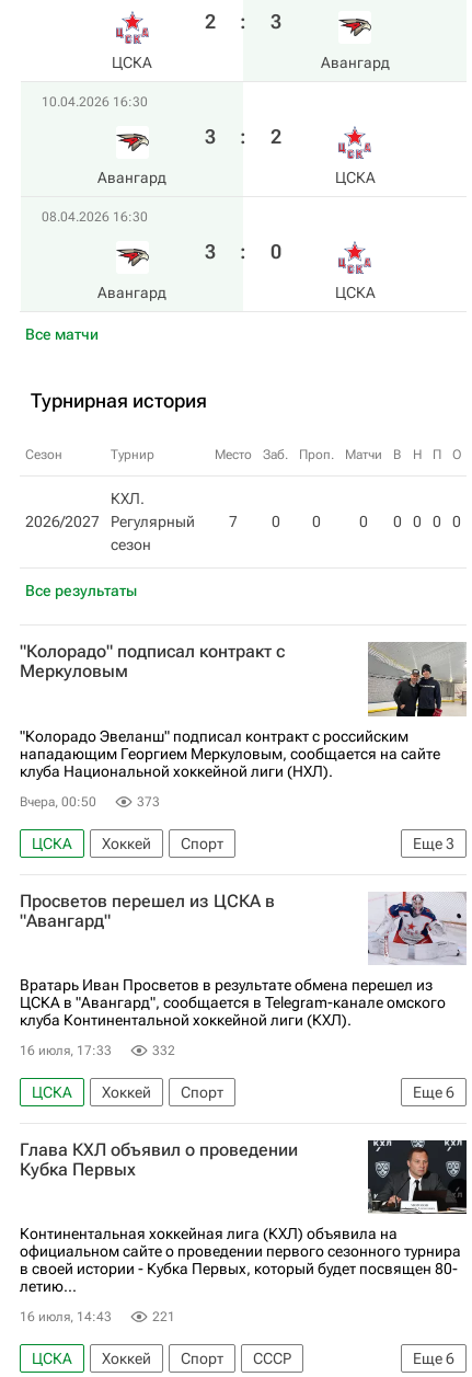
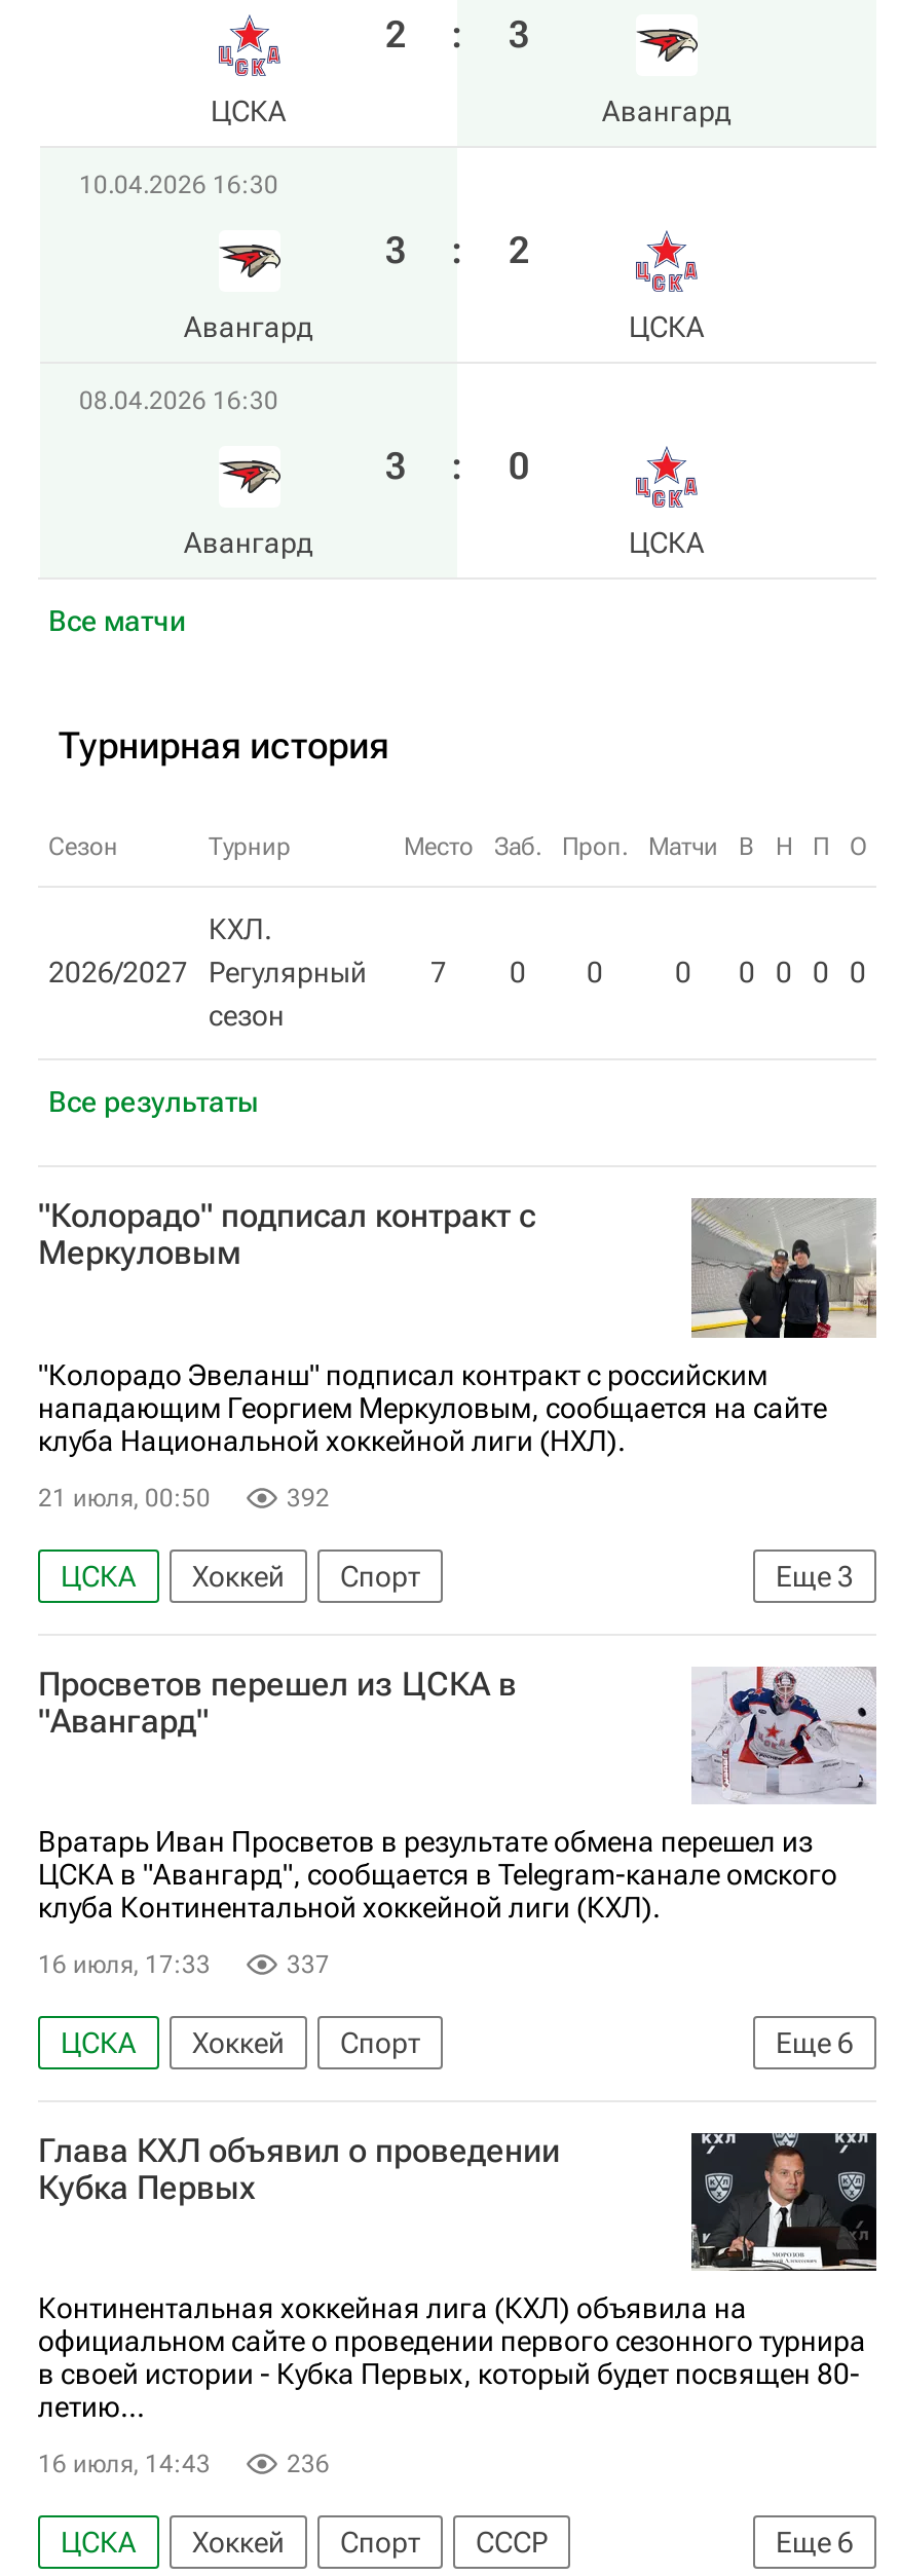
- Вчера, 00:50
- 373
+ 21 июля, 00:50
+ 392

- 332
+ 337

- 221
+ 236
